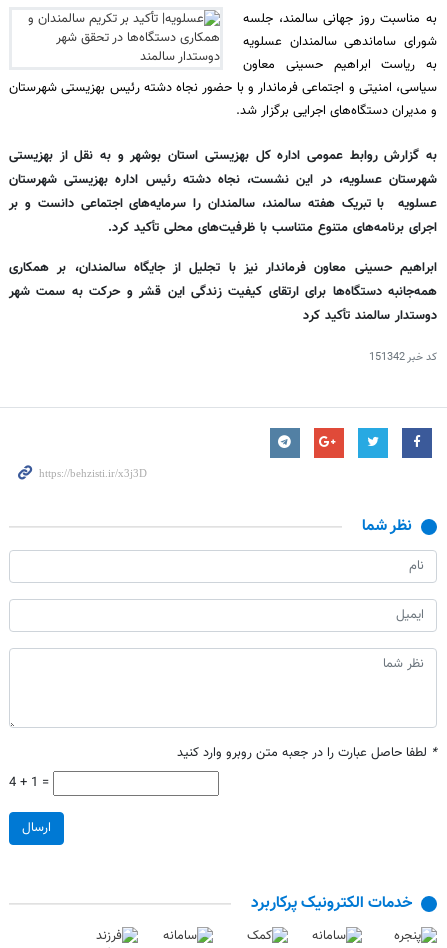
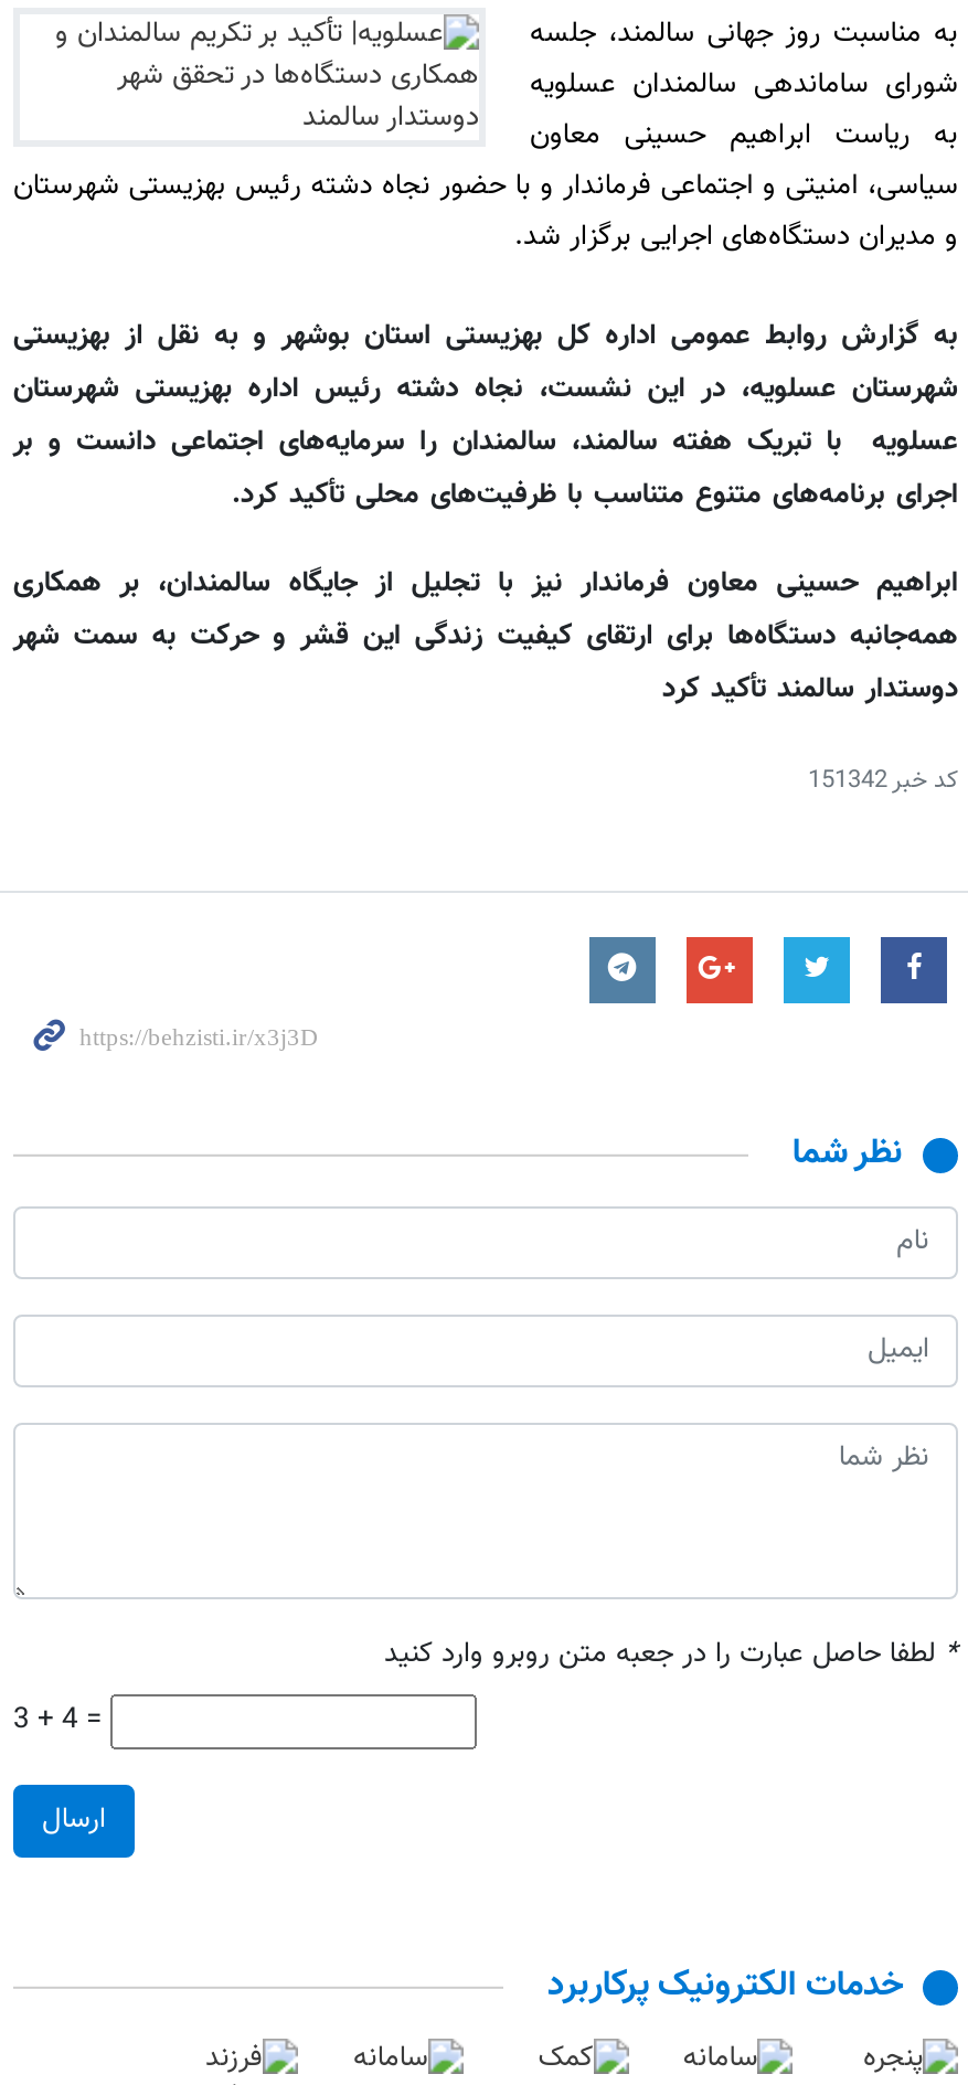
- 4 + 1 =
+ 3 + 4 =
